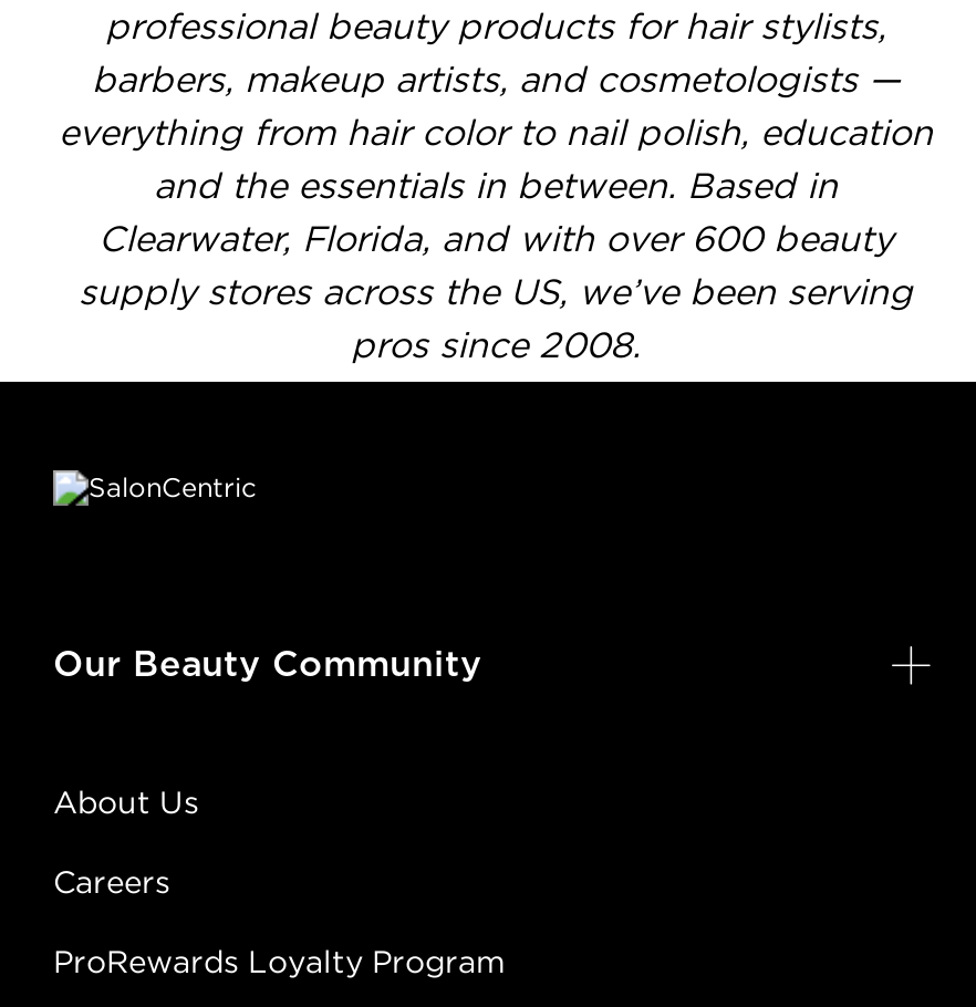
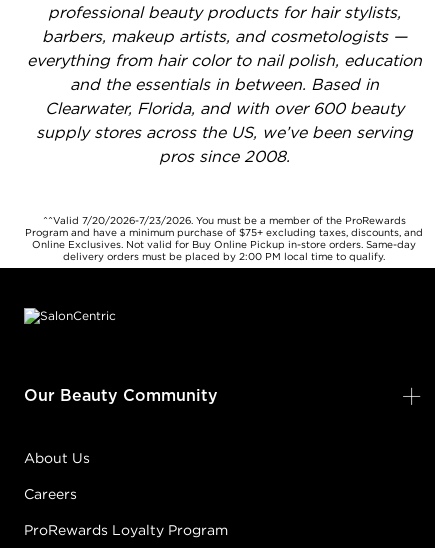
+ ^^Valid 7/20/2026-7/23/2026. You must be a member of the ProRewards
+ Program and have a minimum purchase of $75+ excluding taxes, discounts, and
+ Online Exclusives. Not valid for Buy Online Pickup in-store orders. Same-day
+ delivery orders must be placed by 2:00 PM local time to qualify.
